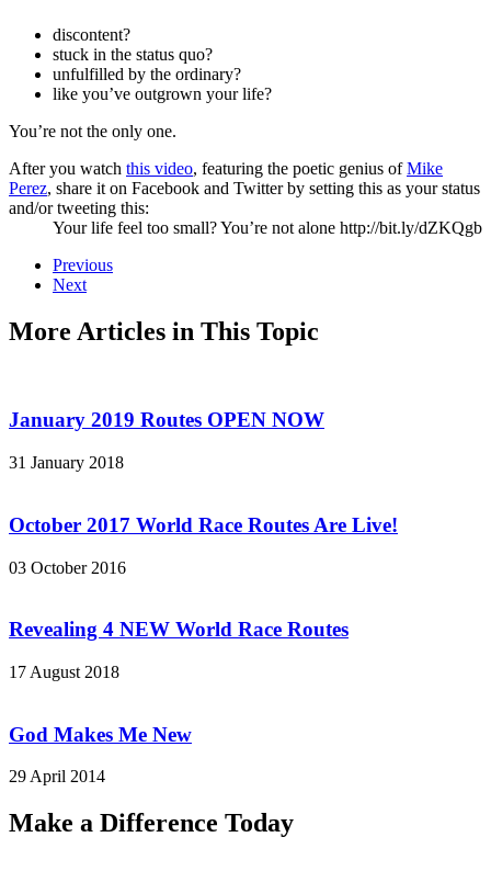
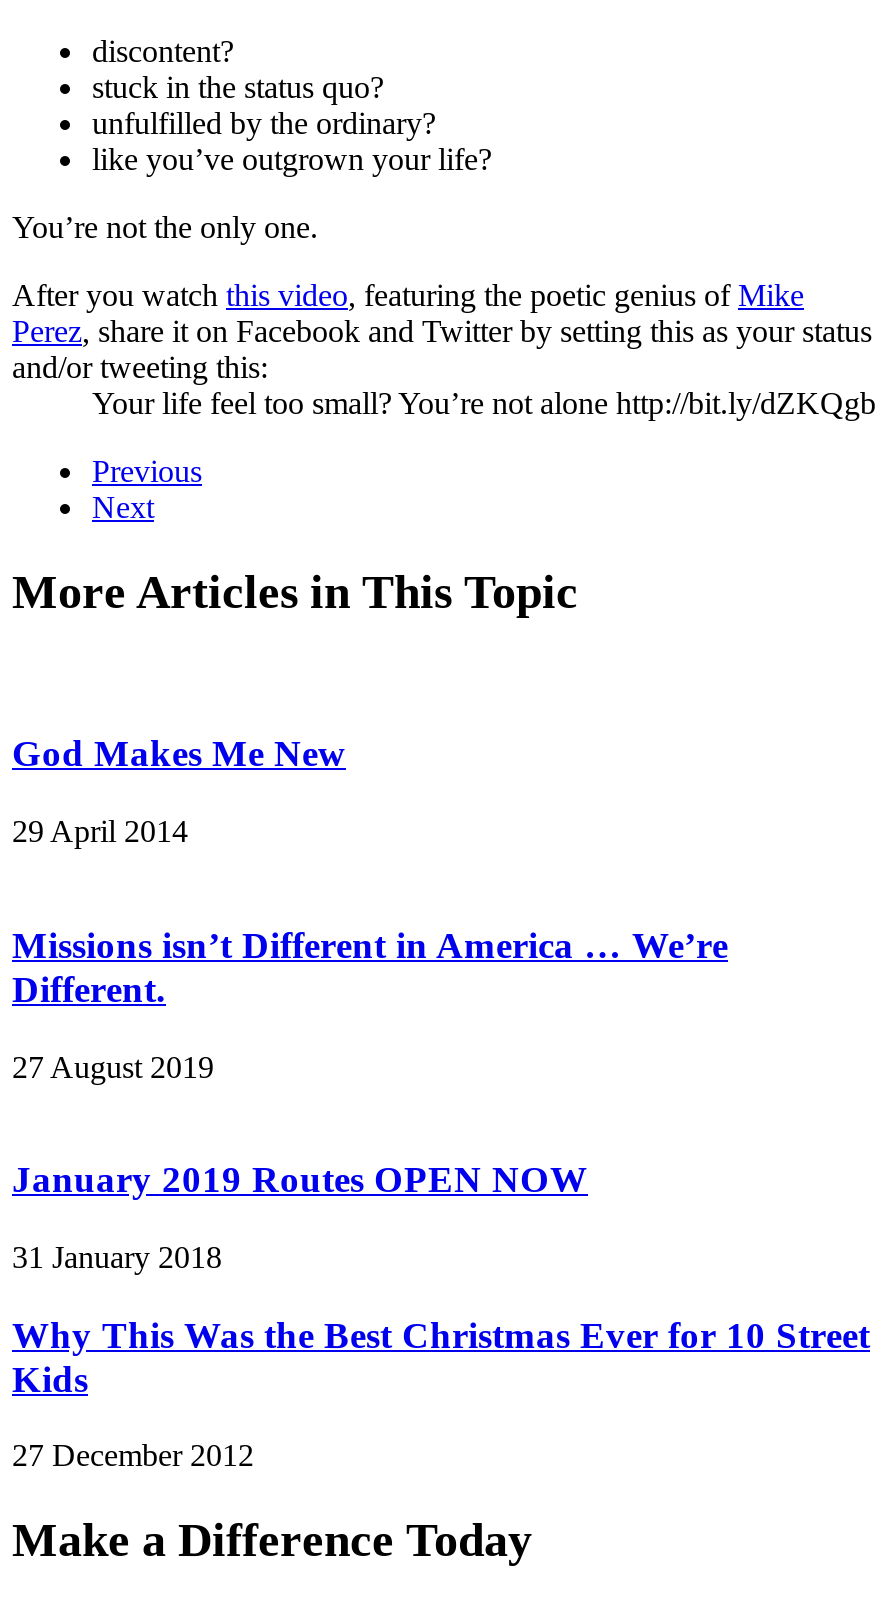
+ Missions isn’t Different in America … We’re
+ Different.
+ 27 August 2019

moved down: January 2019 Routes OPEN NOW | 31 January 2018

- October 2017 World Race Routes Are Live!
- 03 October 2016
- Revealing 4 NEW World Race Routes
- 17 August 2018
+ Why This Was the Best Christmas Ever for 10 Street
+ Kids
+ 27 December 2012

moved up: God Makes Me New | 29 April 2014
